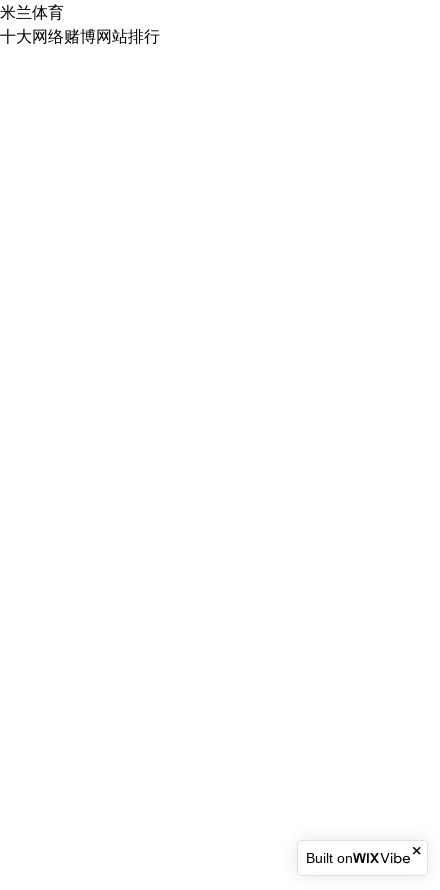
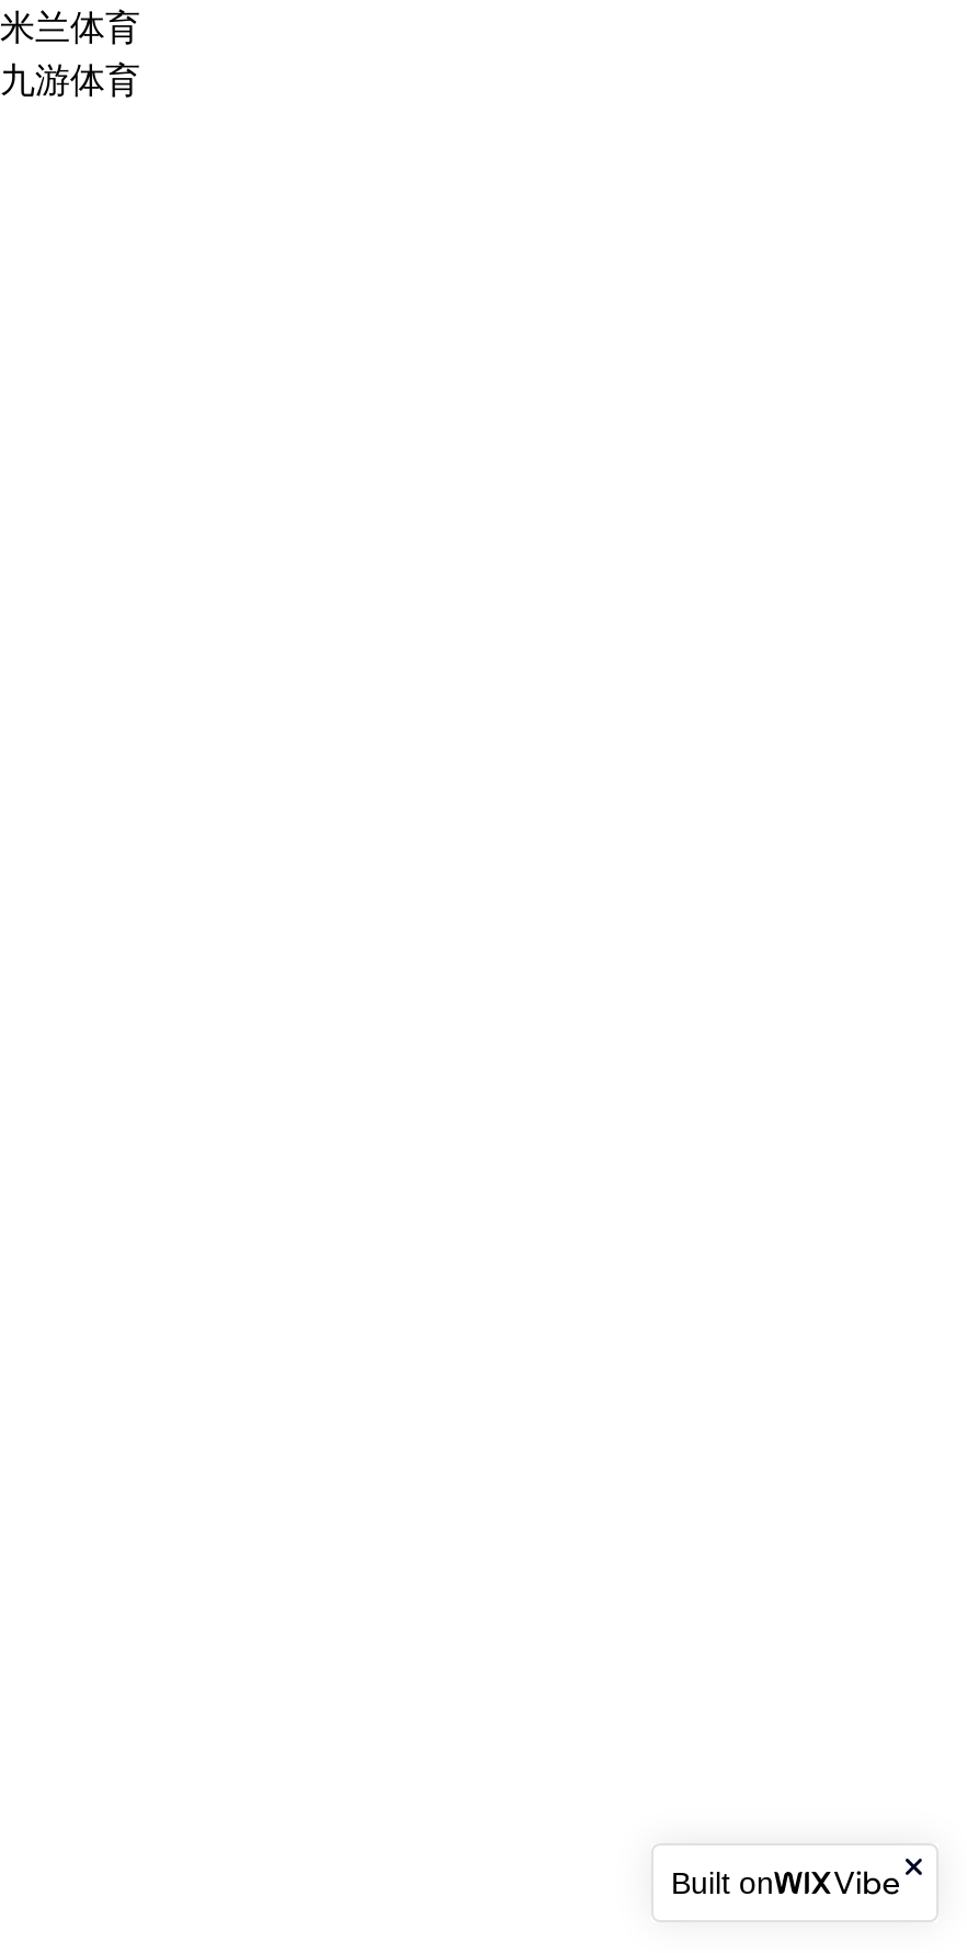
- 十大网络赌博网站排行
+ 九游体育
